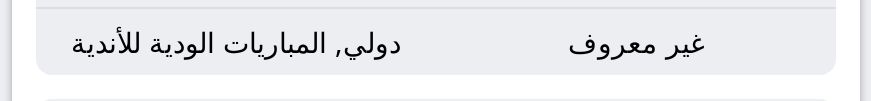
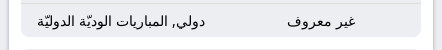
- دولي, المباريات الودية للأندية
+ دولي, المباريات الوديّة الدوليّة
